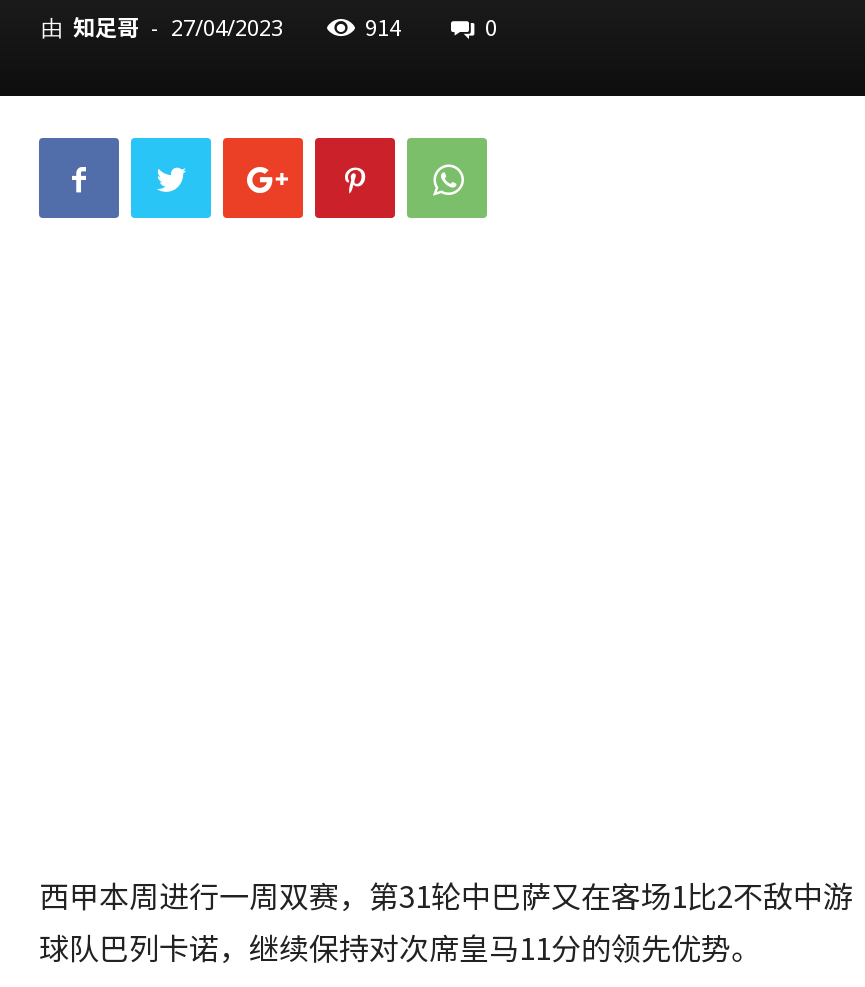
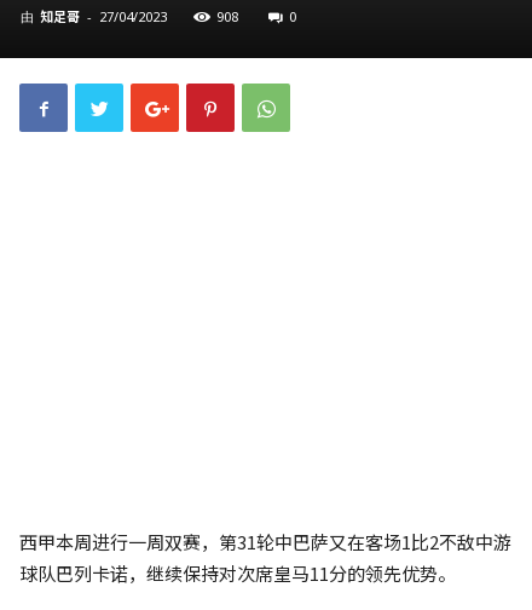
- 914
+ 908
